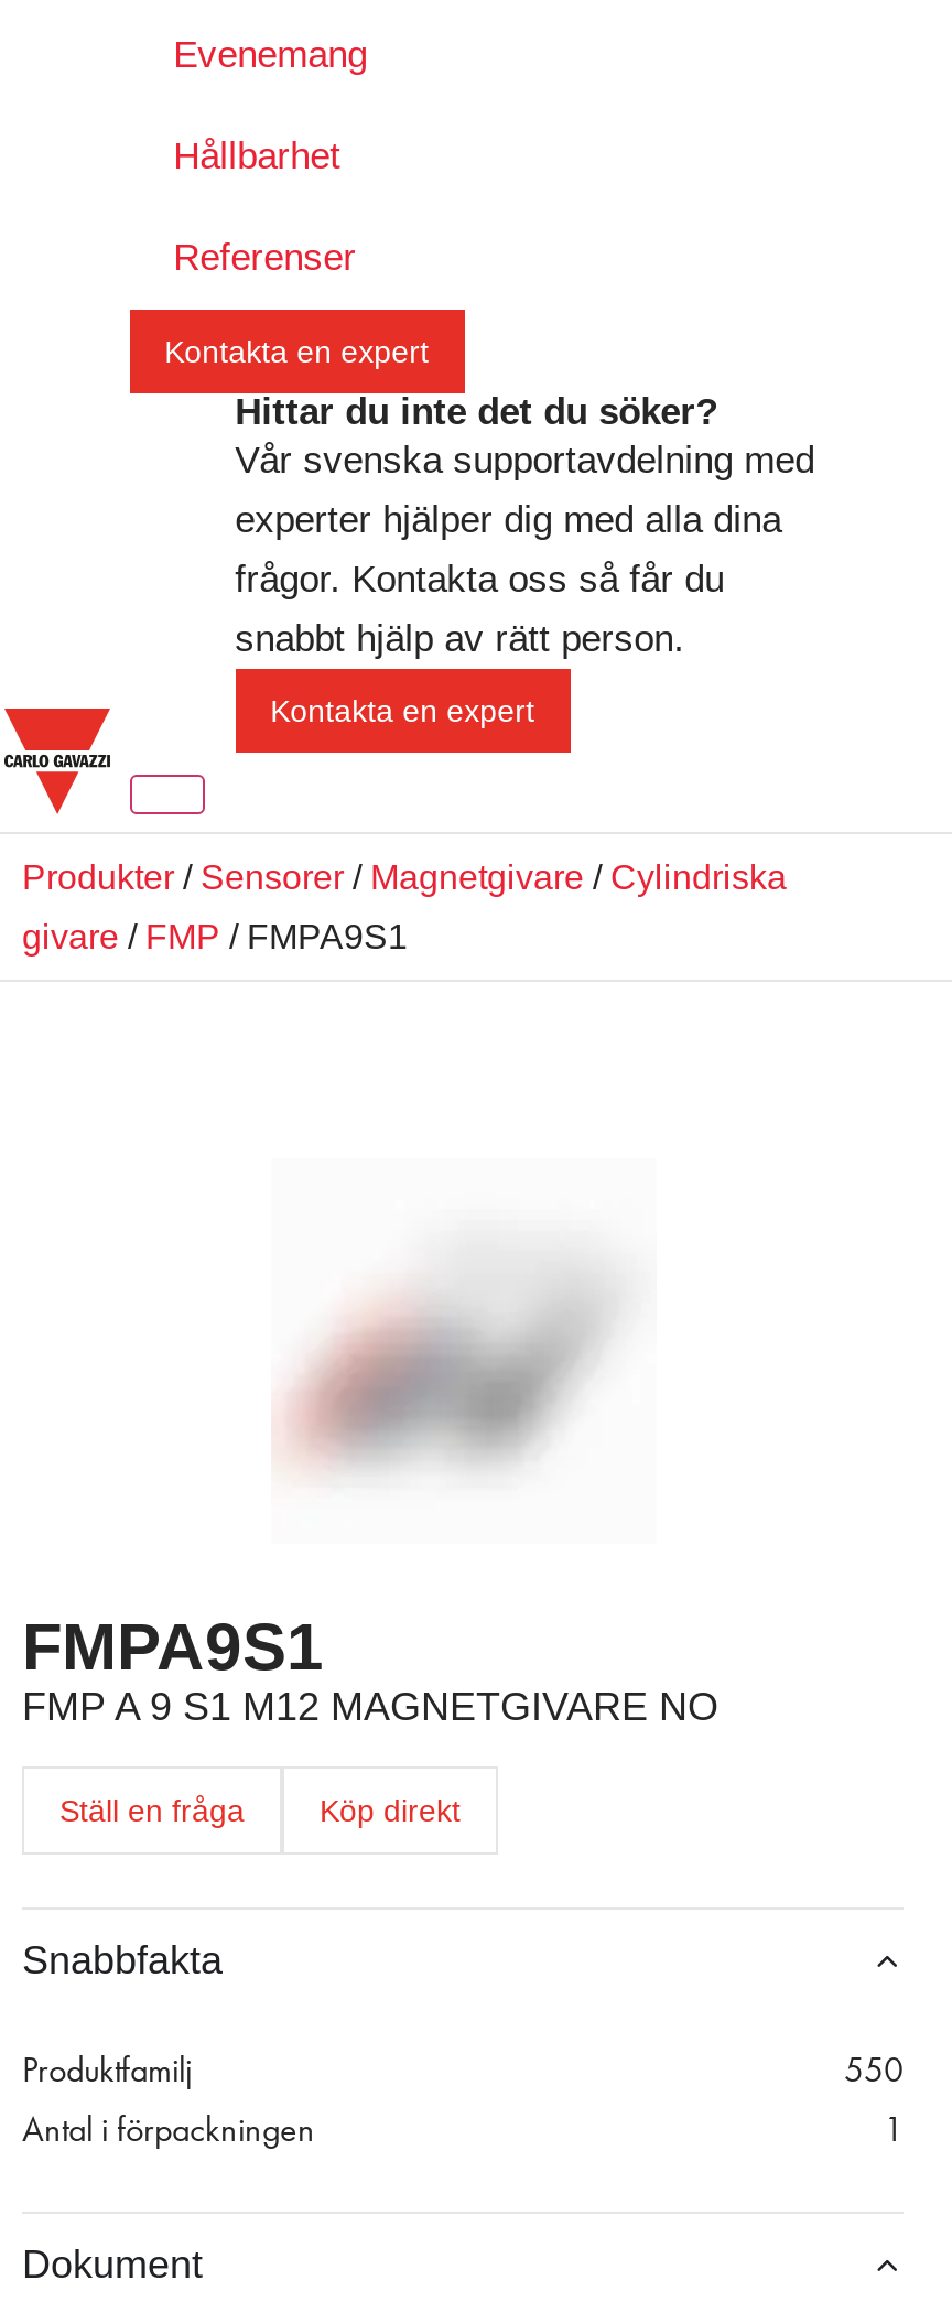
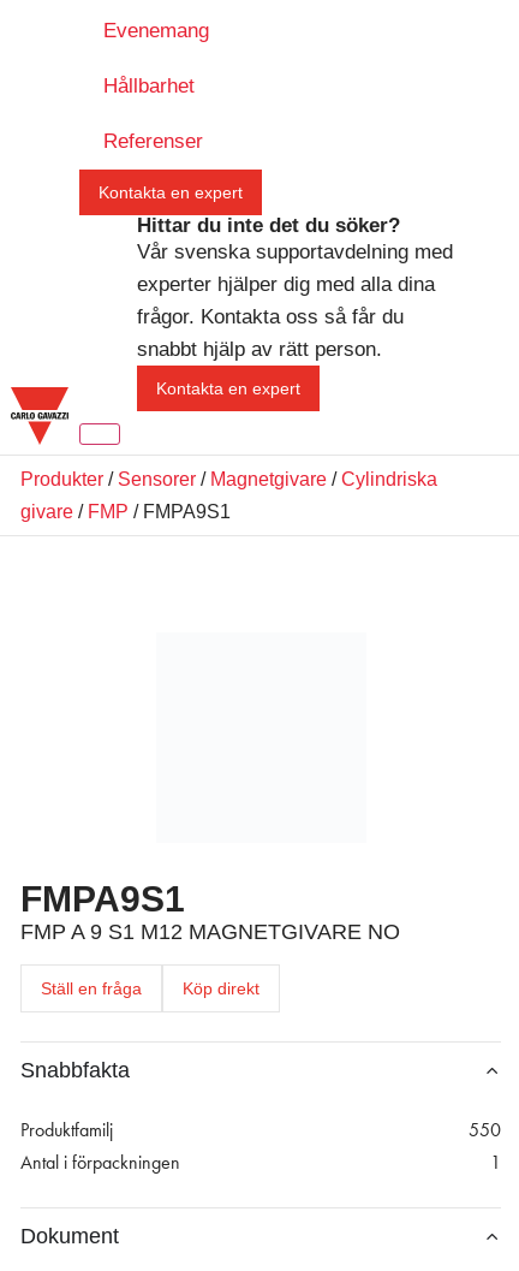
- [image]
